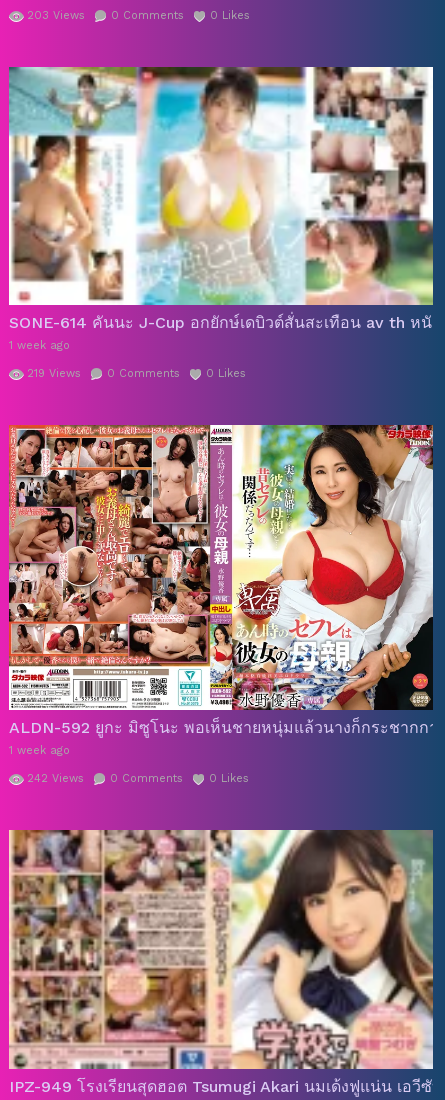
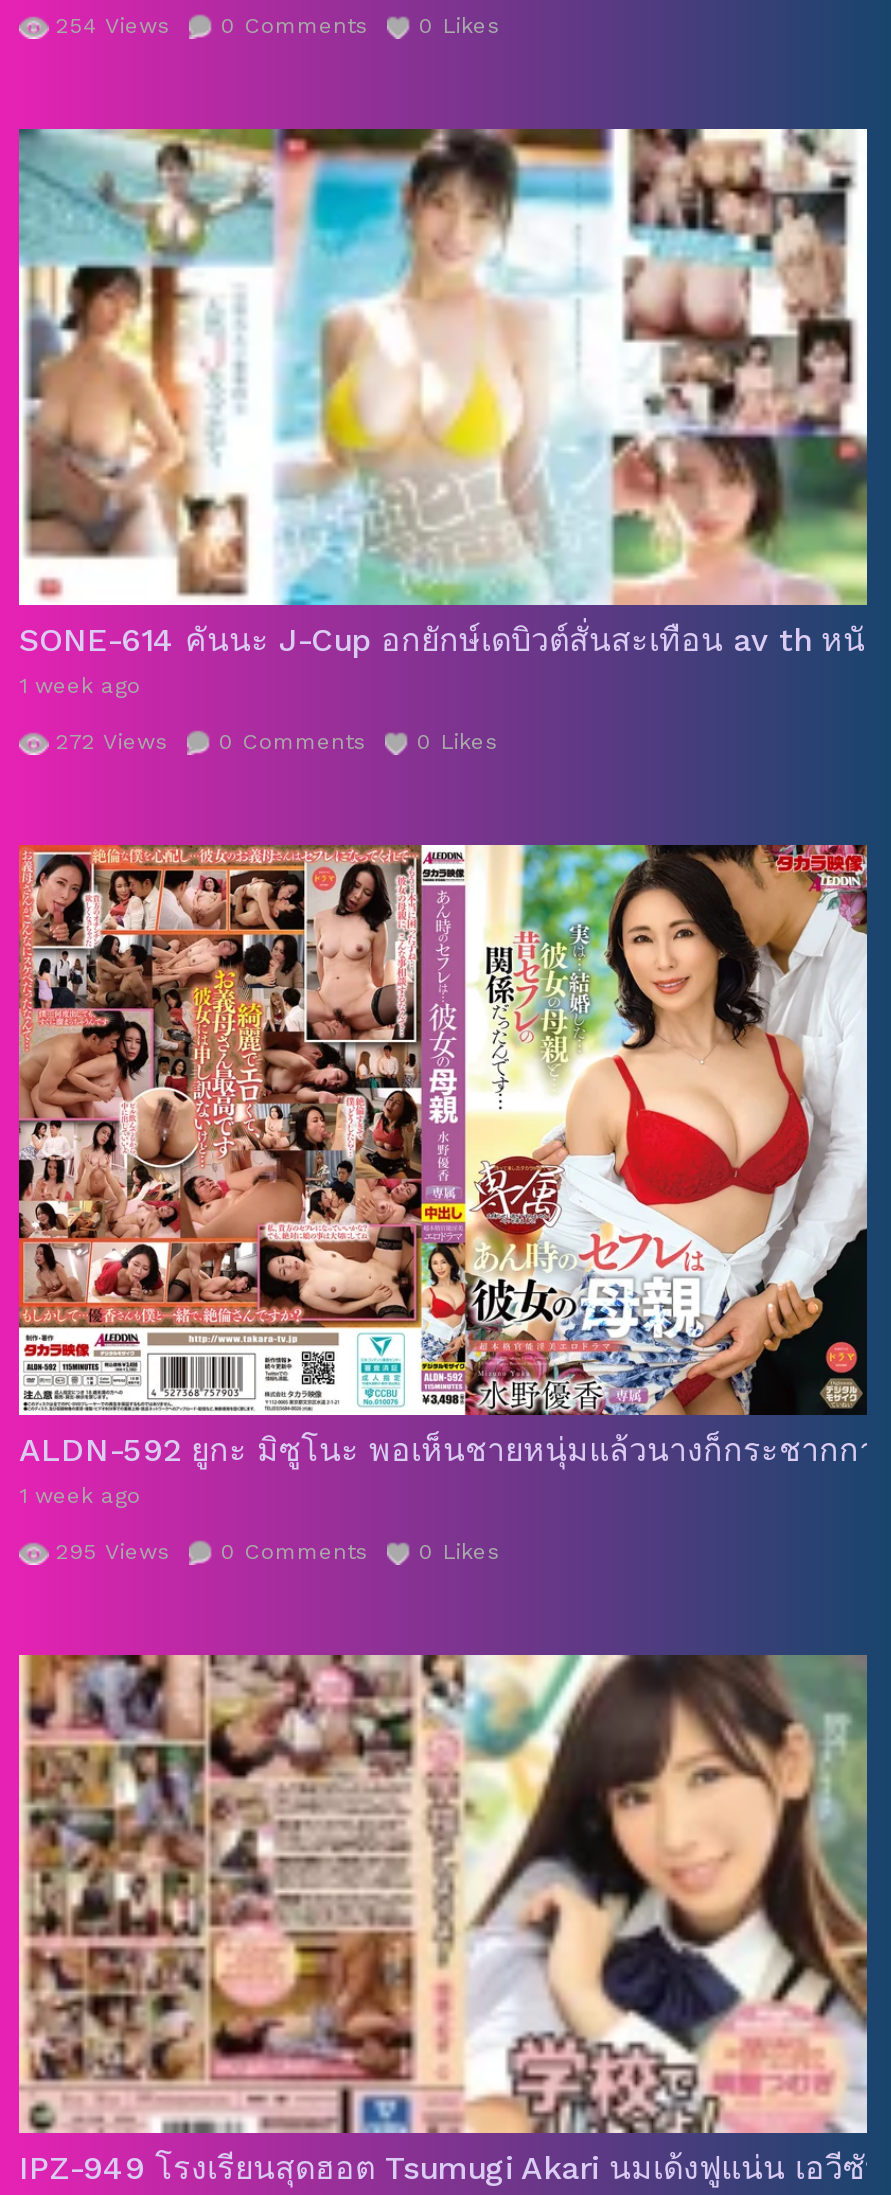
- 203 Views 0 Comments 0 Likes
+ 254 Views 0 Comments 0 Likes

- 219 Views
+ 272 Views

- 242 Views 0 Comments 0 Likes
+ 295 Views 0 Comments 0 Likes
